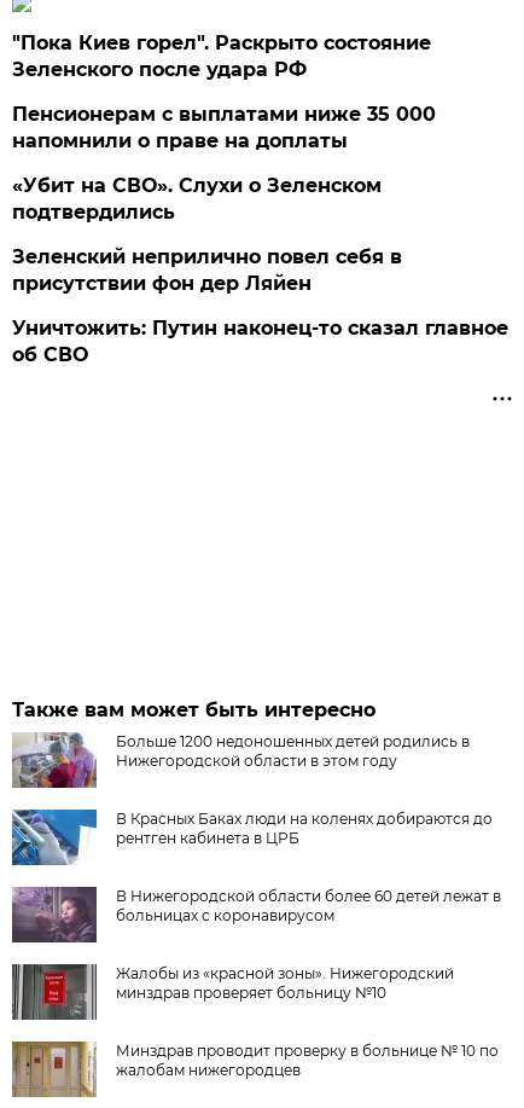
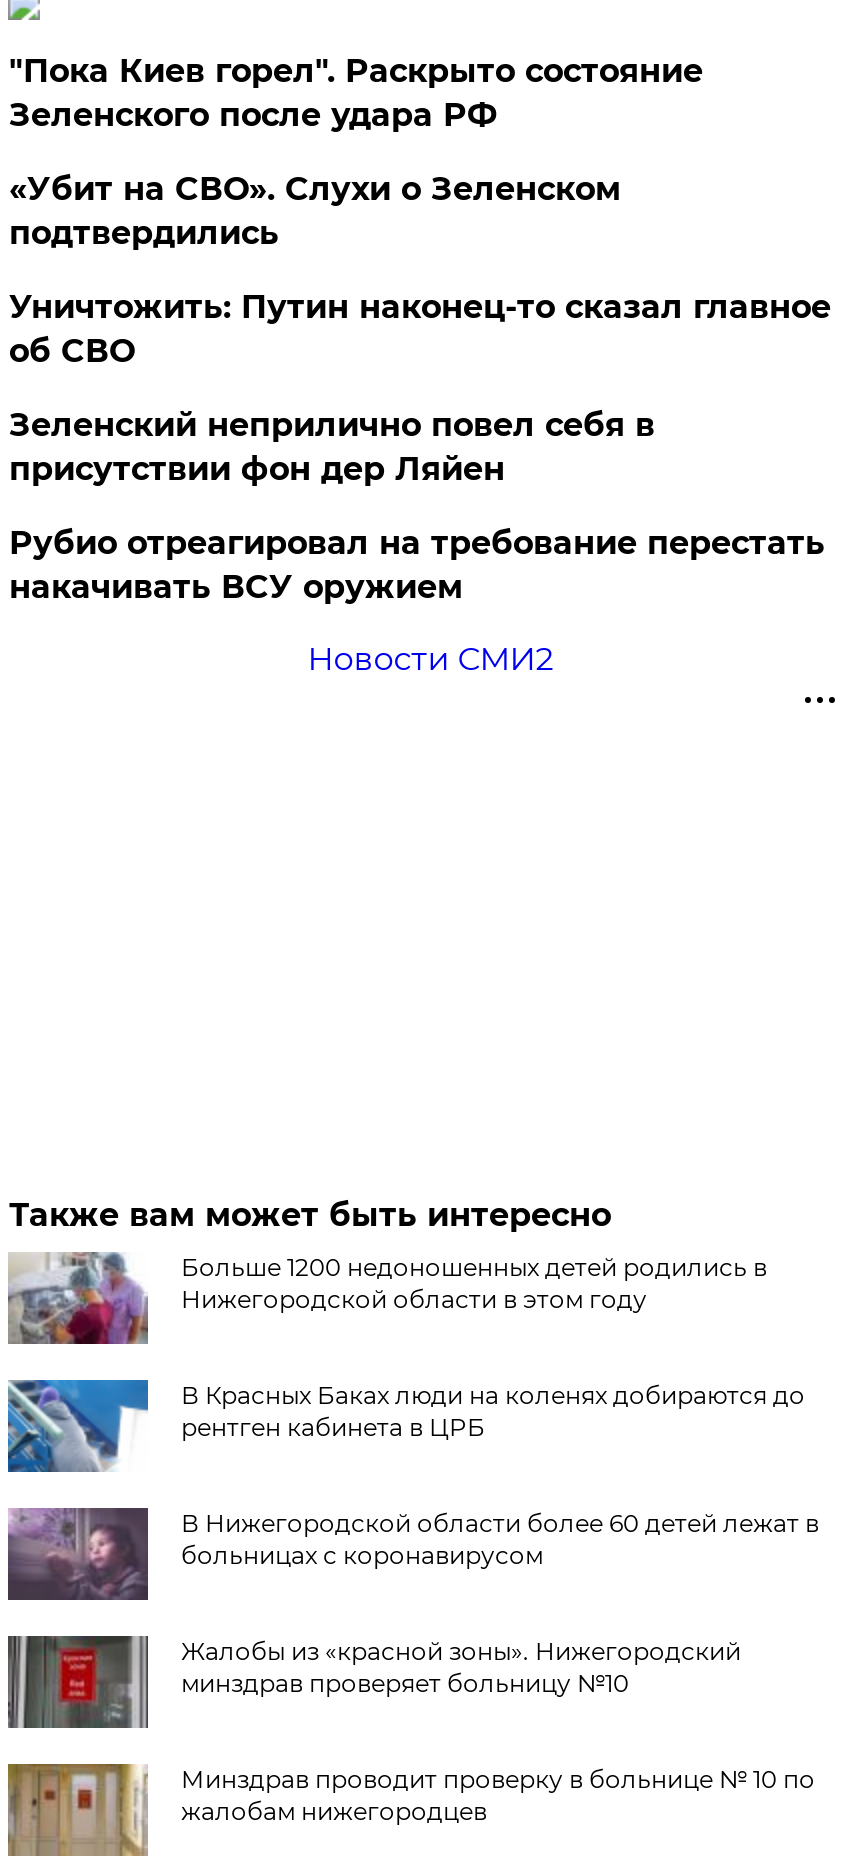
- Пенсионерам с выплатами ниже 35 000
- напомнили о праве на доплаты

moved up: «Убит на СВО». Слухи о Зеленском | подтвердились

+ Рубио отреагировал на требование перестать
+ накачивать ВСУ оружием
+ Новости СМИ2

moved up: Уничтожить: Путин наконец-то сказал главное | об СВО
